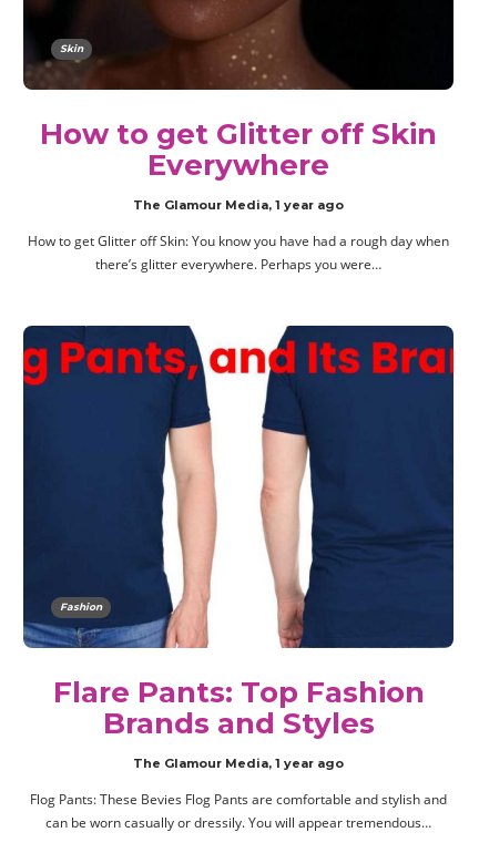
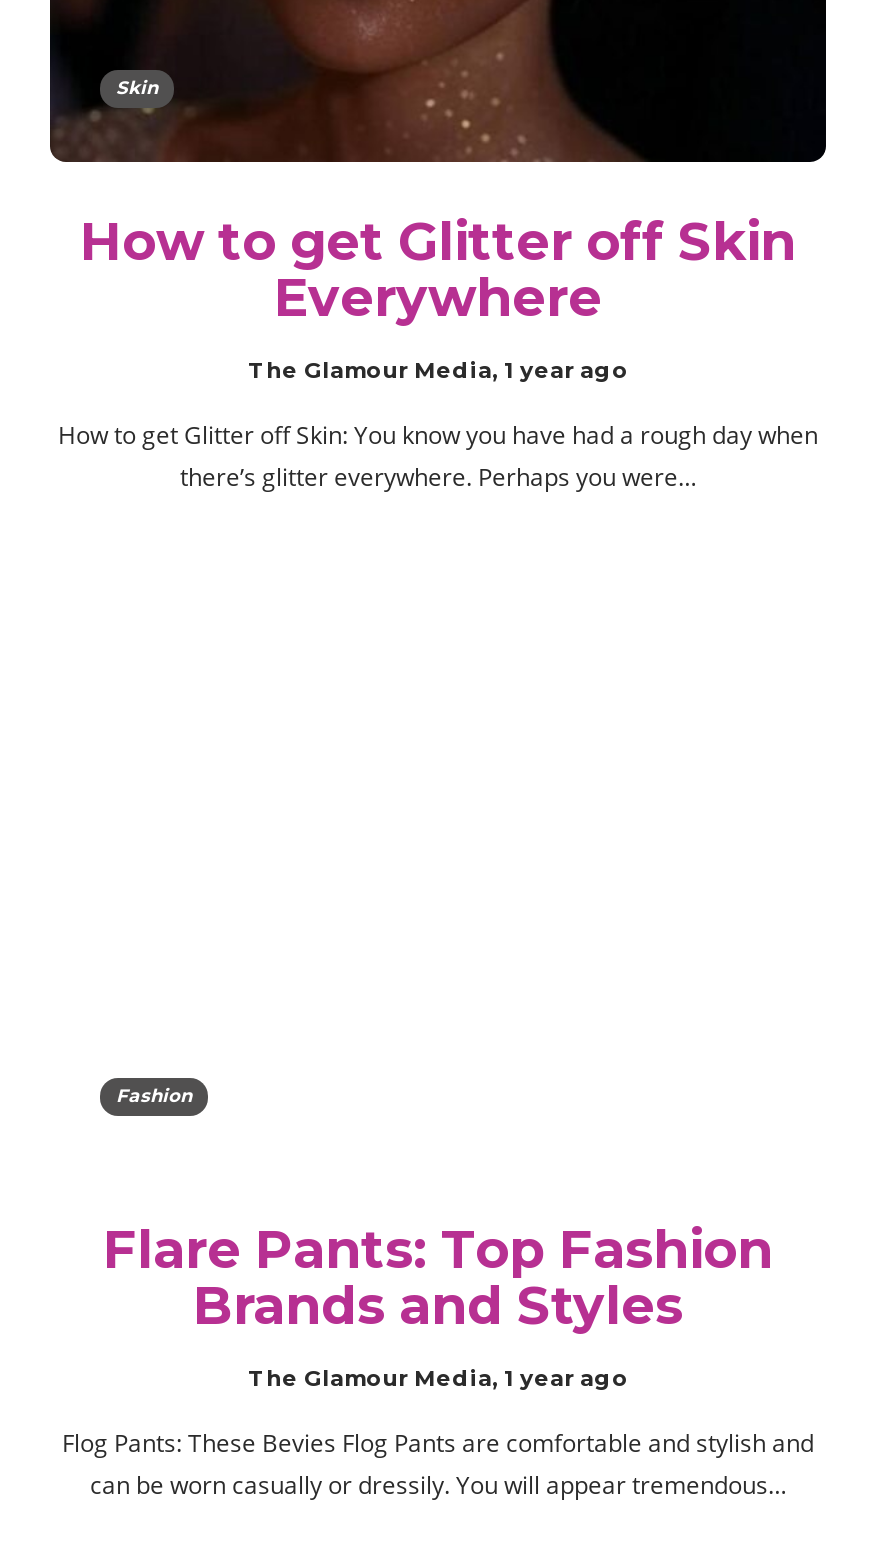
- [image]
